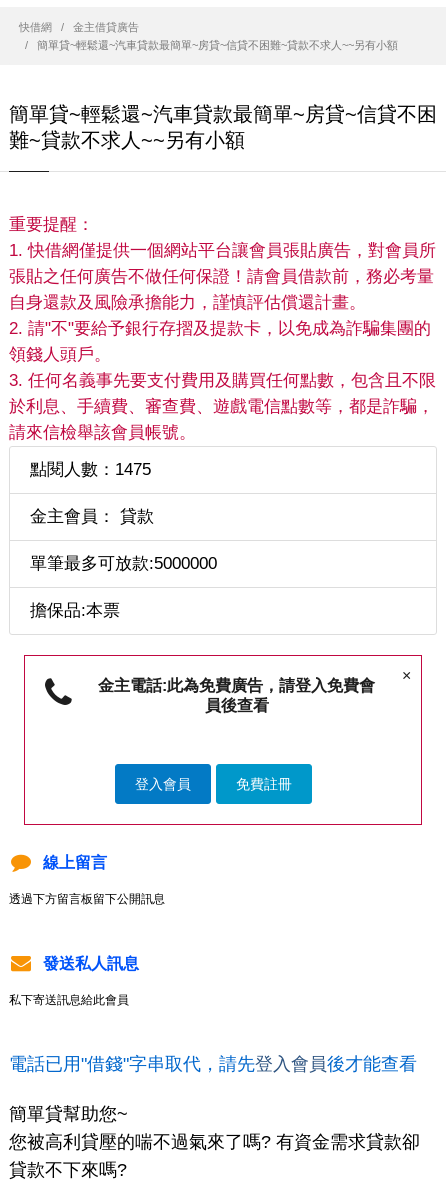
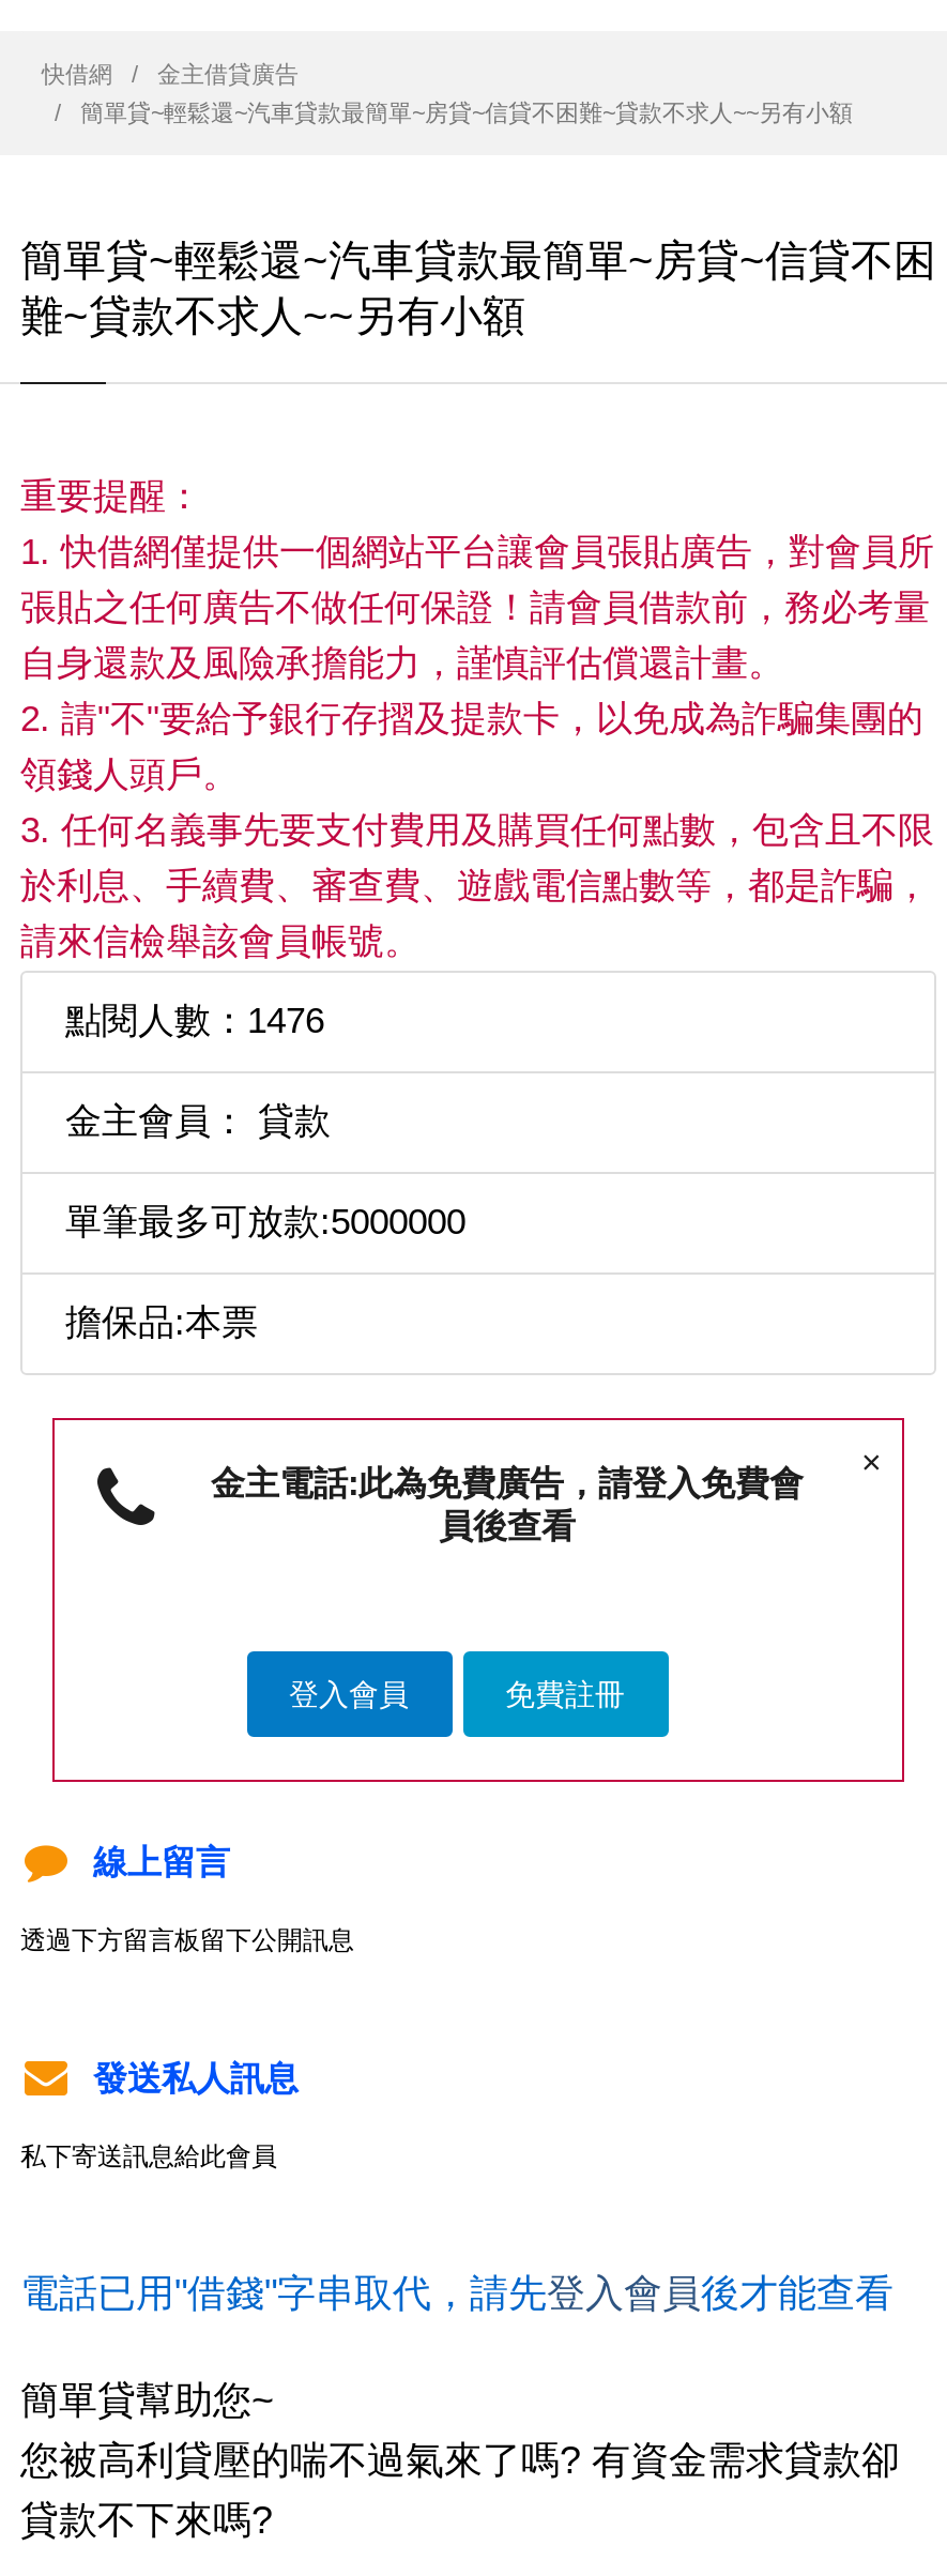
- 點閱人數：1475
+ 點閱人數：1476
